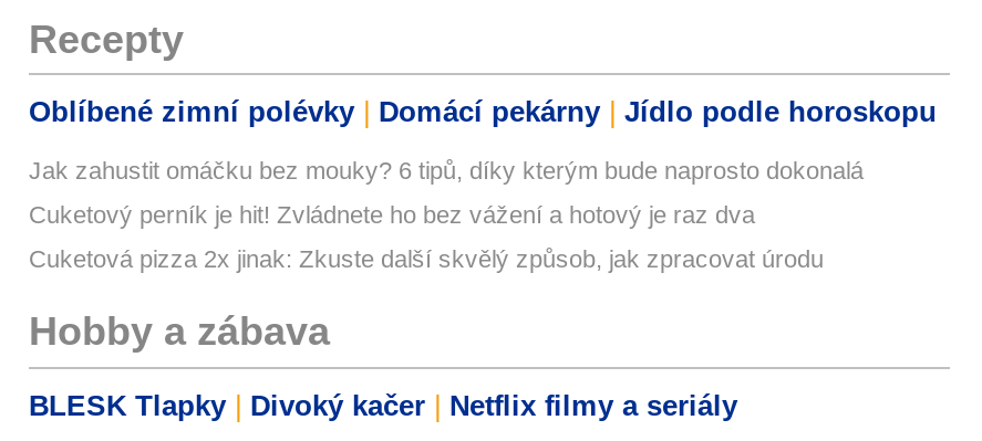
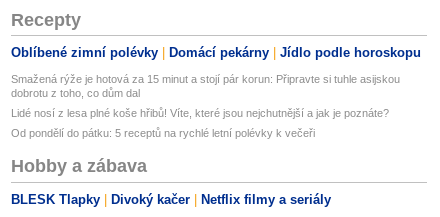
- Jak zahustit omáčku bez mouky? 6 tipů, díky kterým bude naprosto dokonalá
+ Smažená rýže je hotová za 15 minut a stojí pár korun: Připravte si tuhle asijskou
+ dobrotu z toho, co dům dal

- Cuketový perník je hit! Zvládnete ho bez vážení a hotový je raz dva
+ Lidé nosí z lesa plné koše hřibů! Víte, které jsou nejchutnější a jak je poznáte?

- Cuketová pizza 2x jinak: Zkuste další skvělý způsob, jak zpracovat úrodu
+ Od pondělí do pátku: 5 receptů na rychlé letní polévky k večeři
